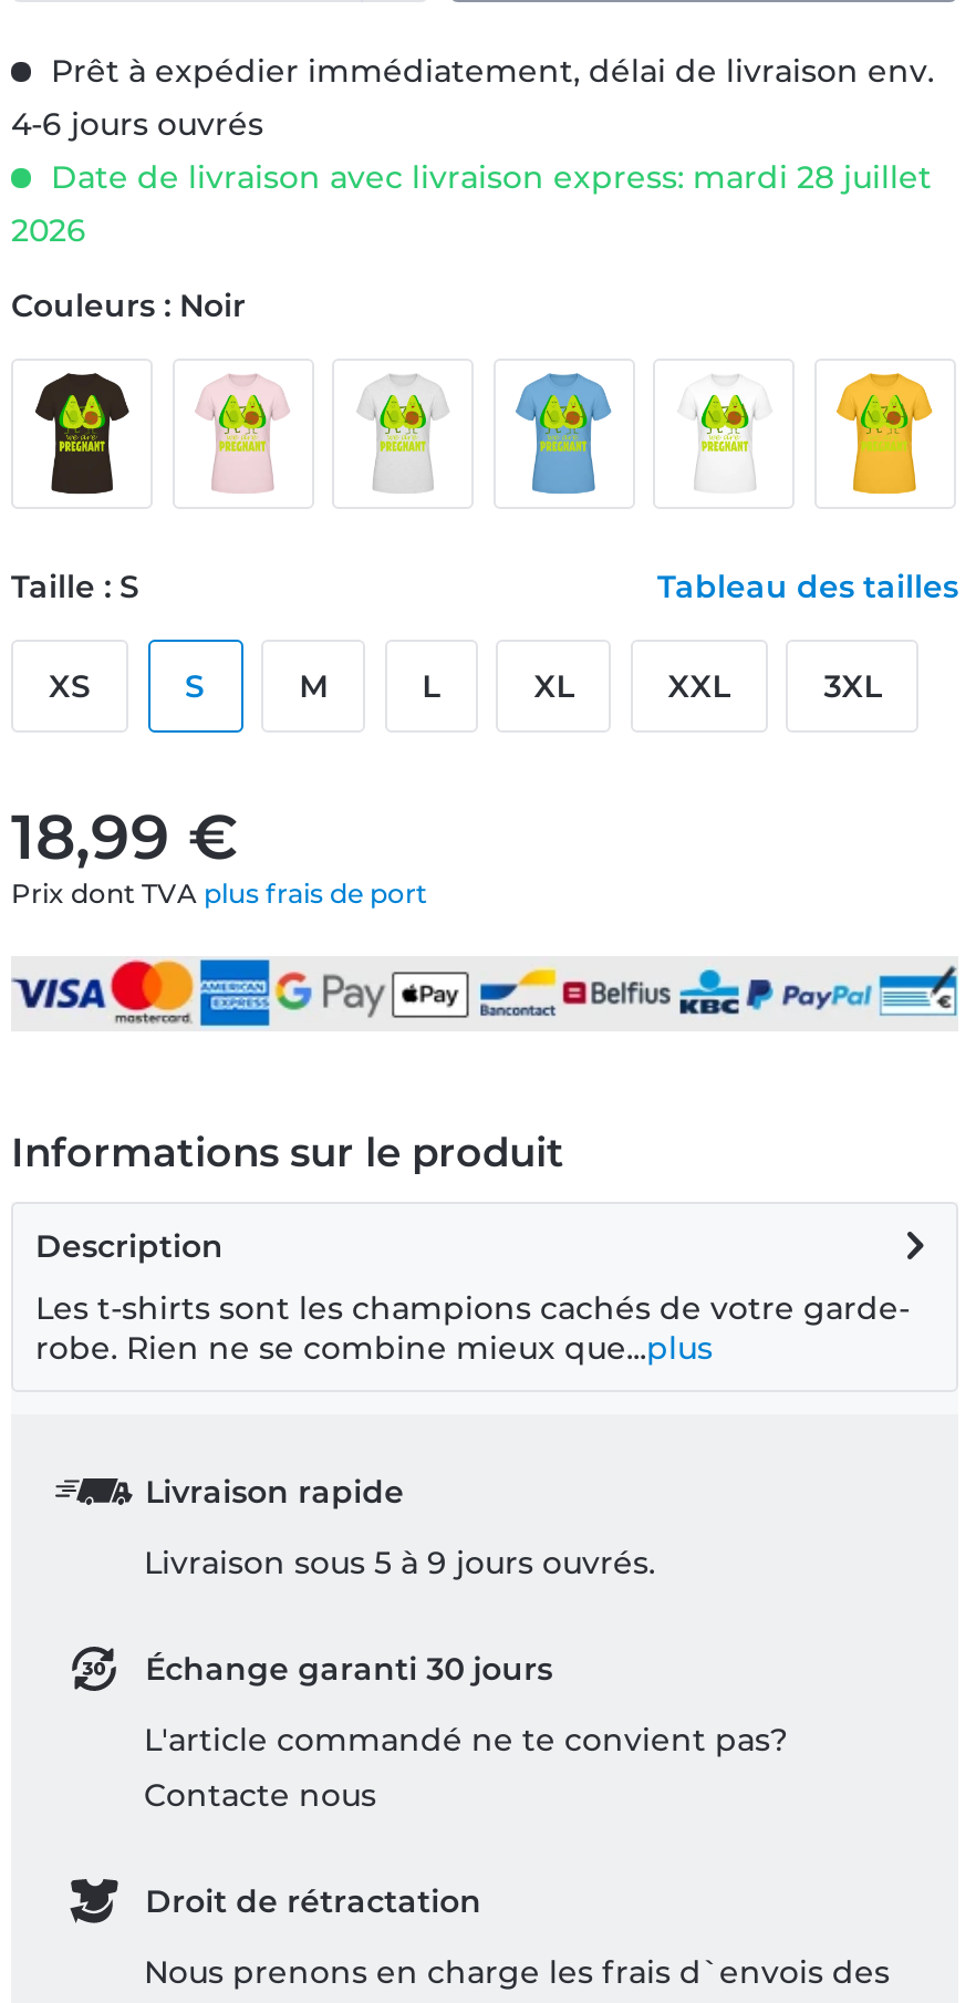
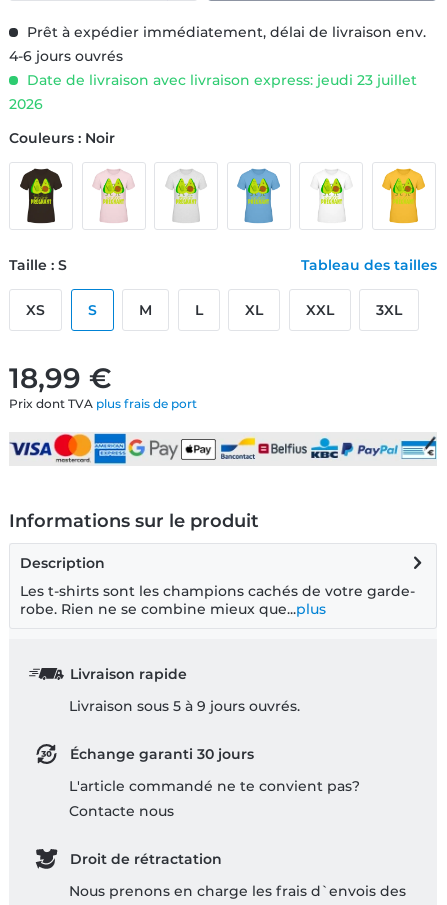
- Date de livraison avec livraison express: mardi 28 juillet
+ Date de livraison avec livraison express: jeudi 23 juillet
